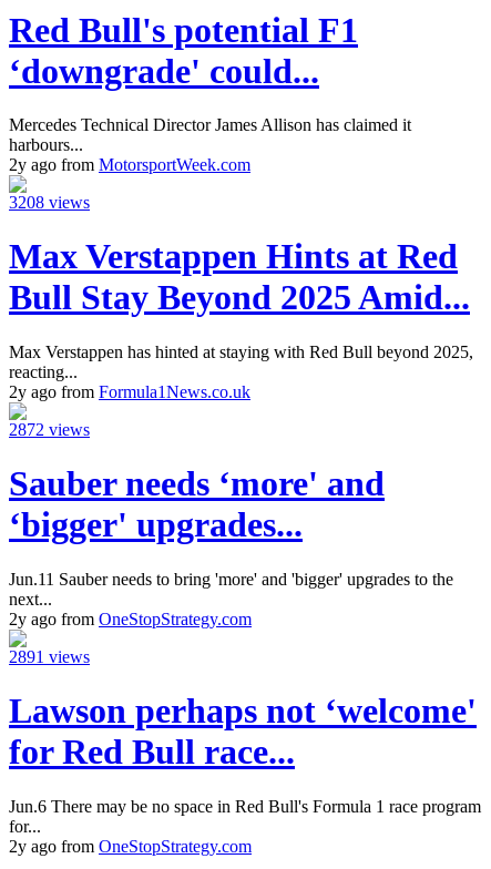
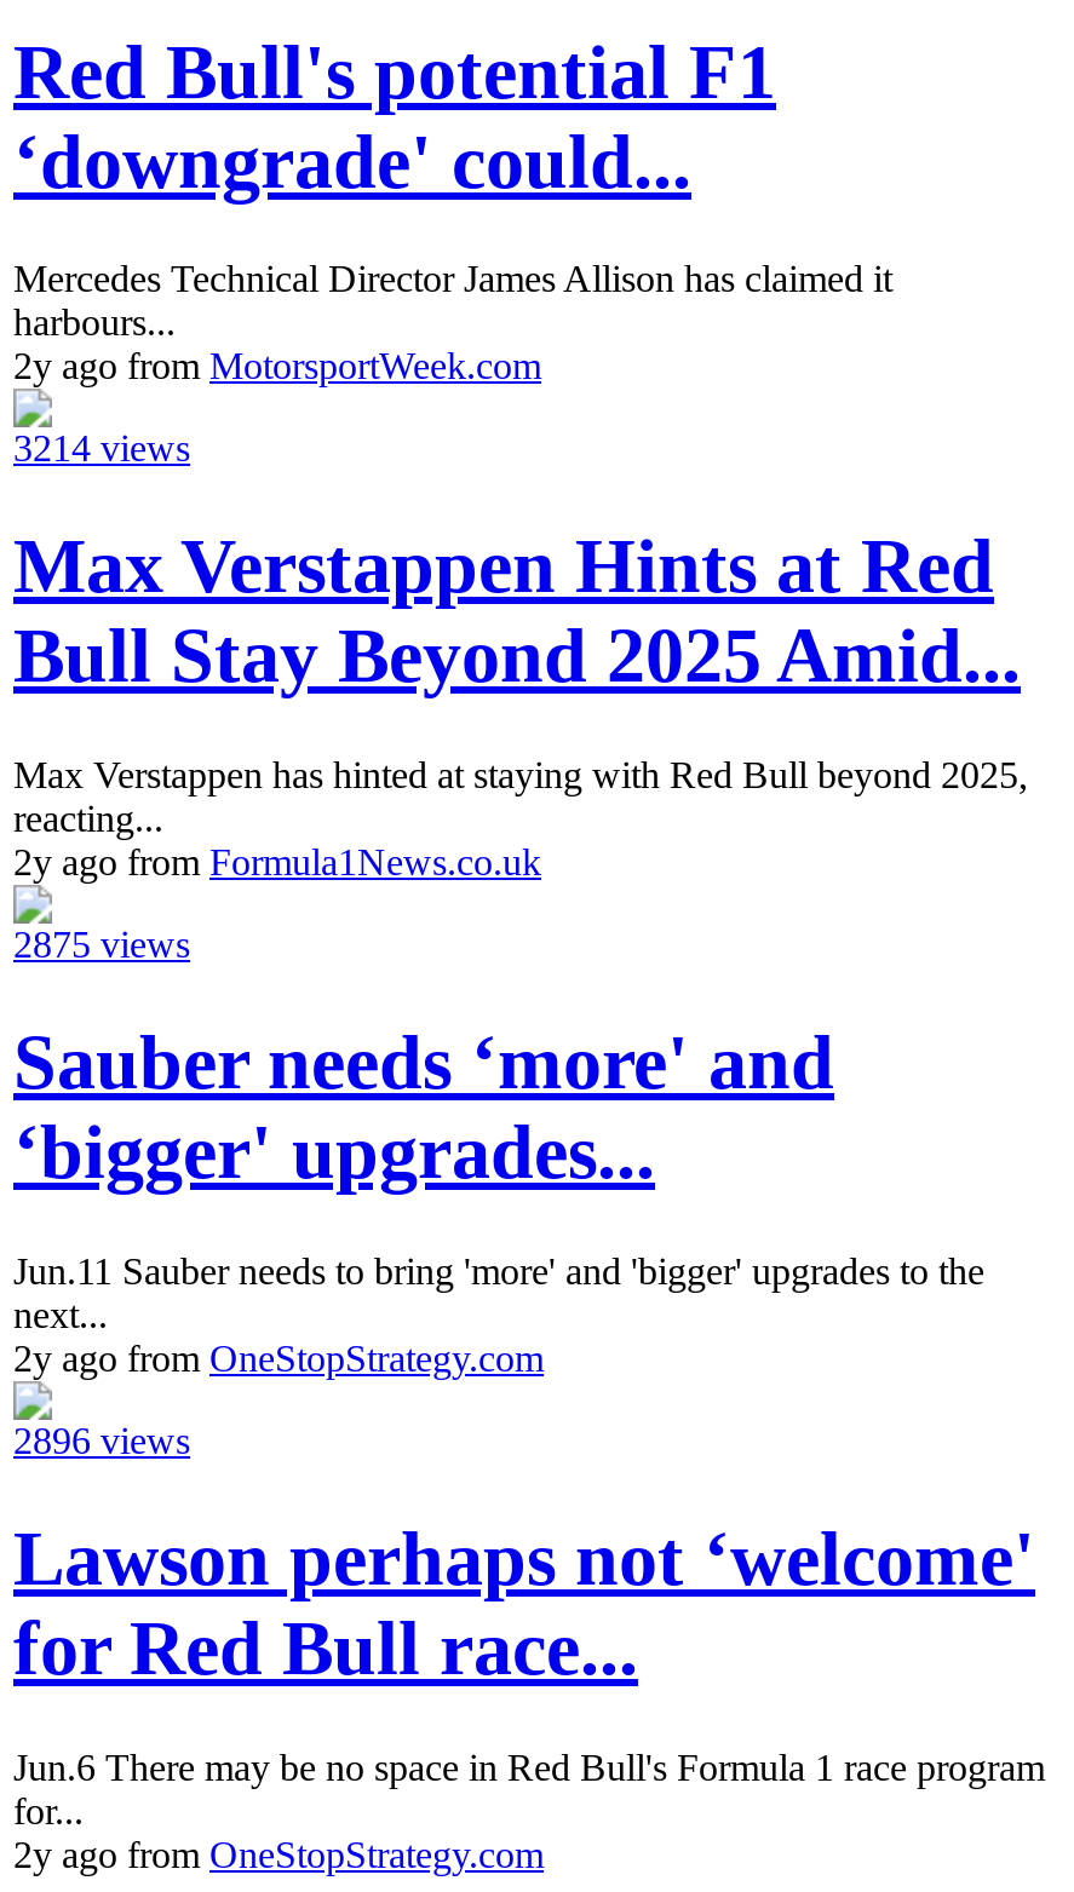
- 3208 views
+ 3214 views

- 2872 views
+ 2875 views

- 2891 views
+ 2896 views
